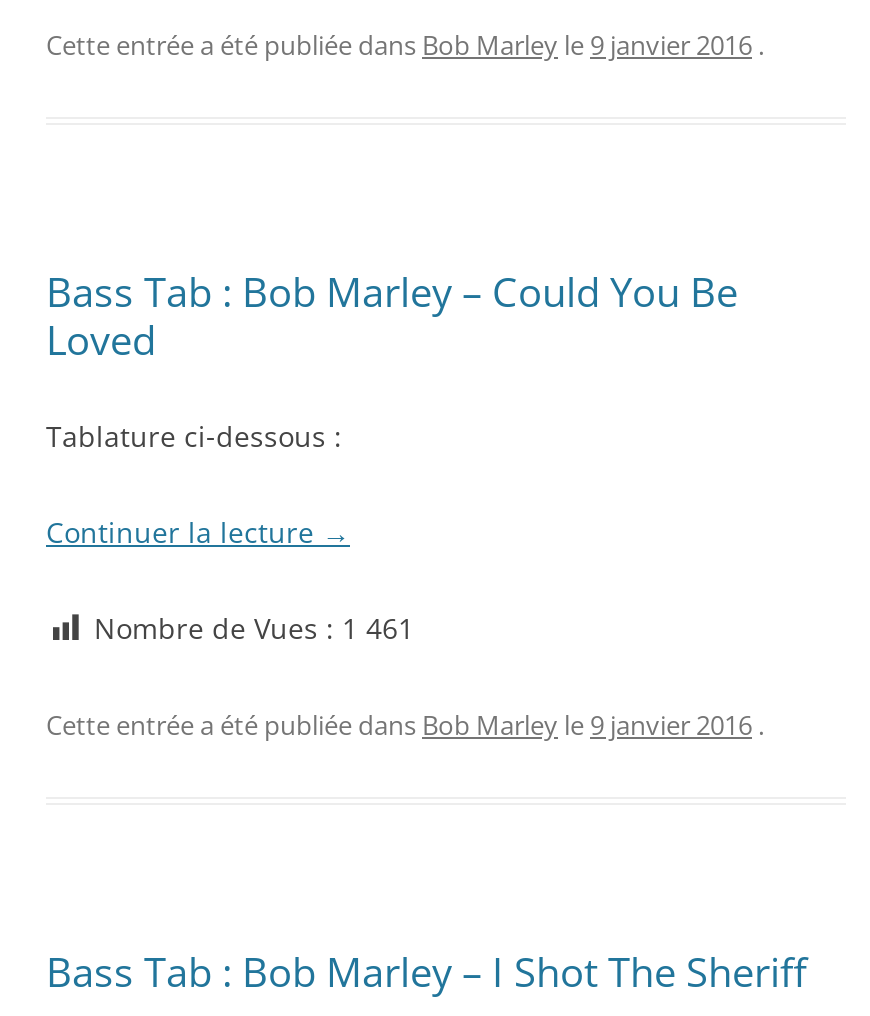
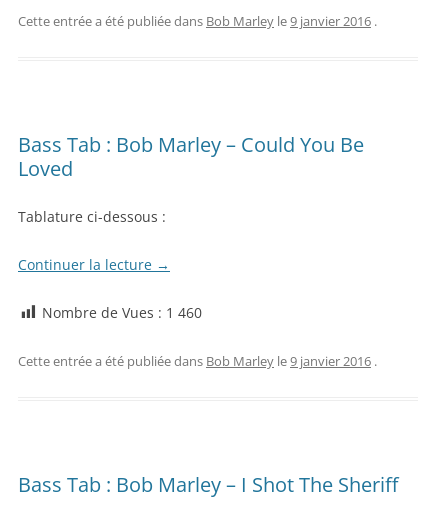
- Nombre de Vues : 1 461
+ Nombre de Vues : 1 460
